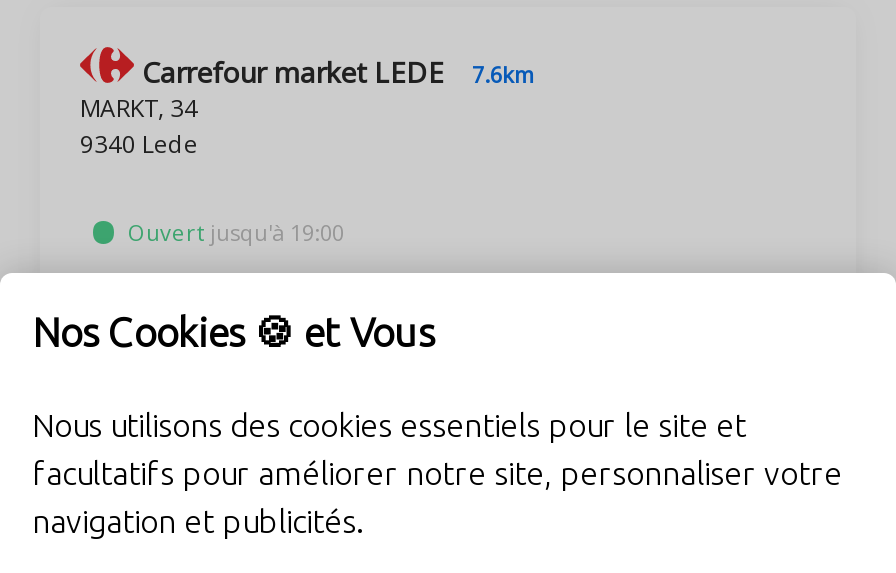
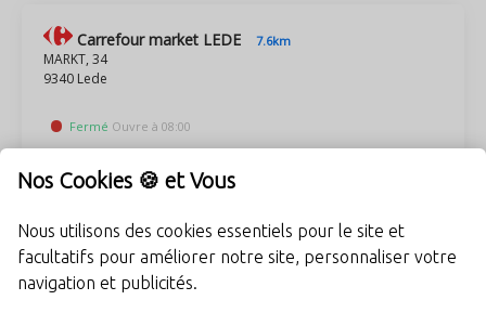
- Ouvert jusqu'à 19:00
+ Fermé Ouvre à 08:00
